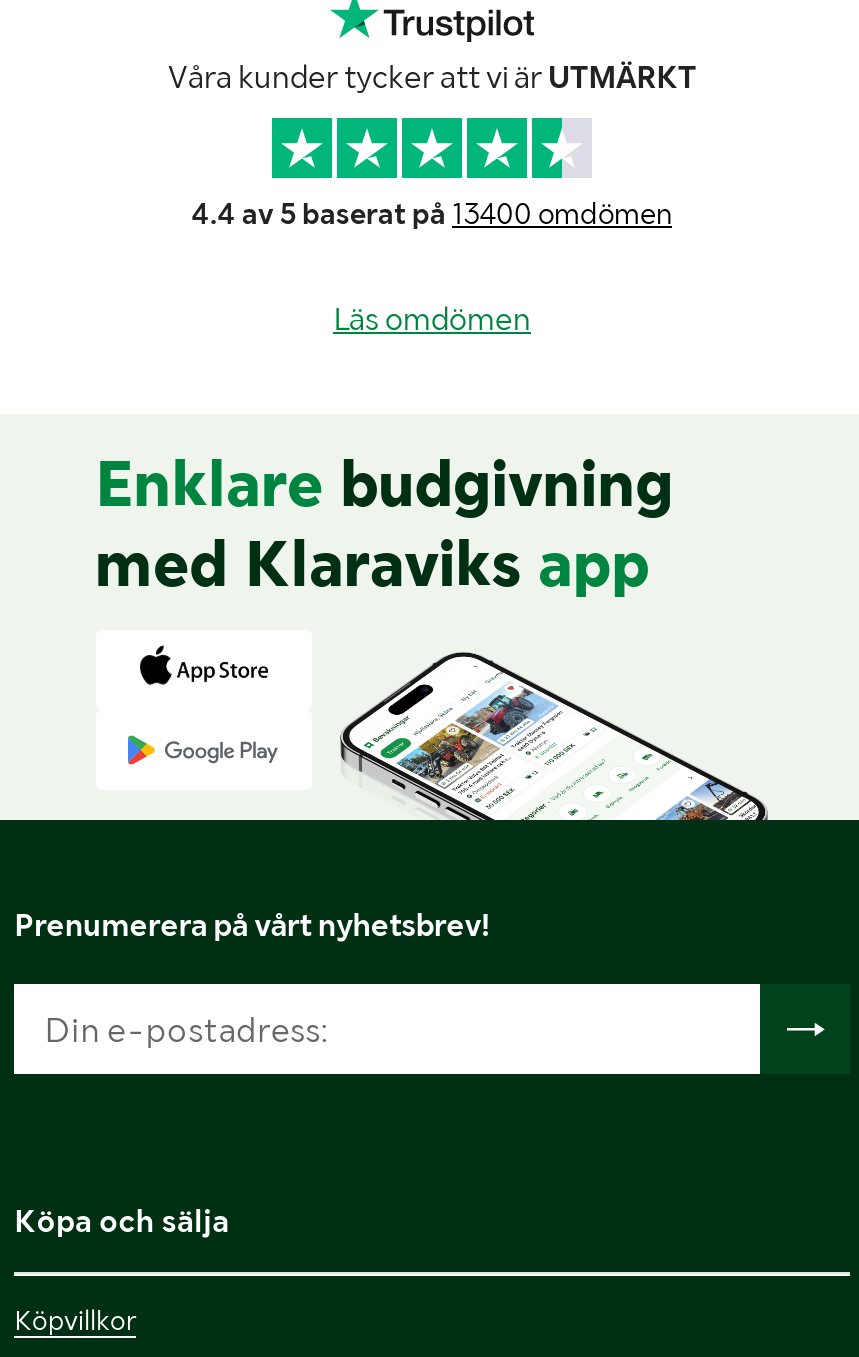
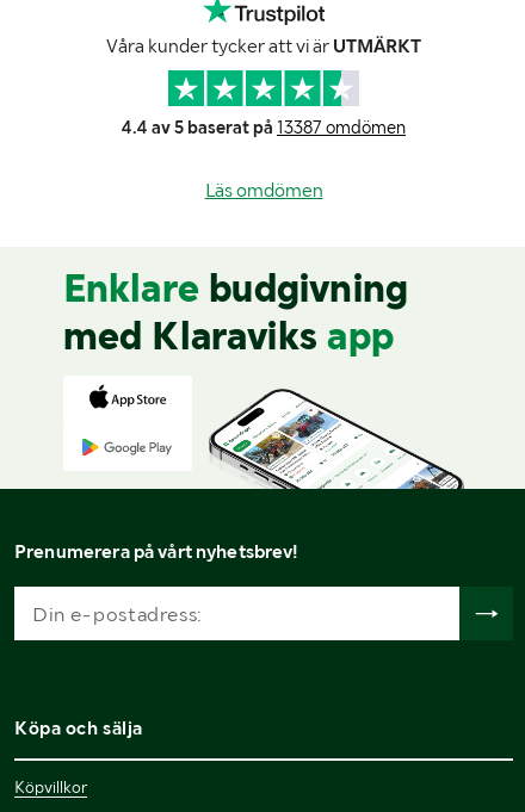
- 4.4 av 5 baserat på 13400 omdömen
+ 4.4 av 5 baserat på 13387 omdömen
